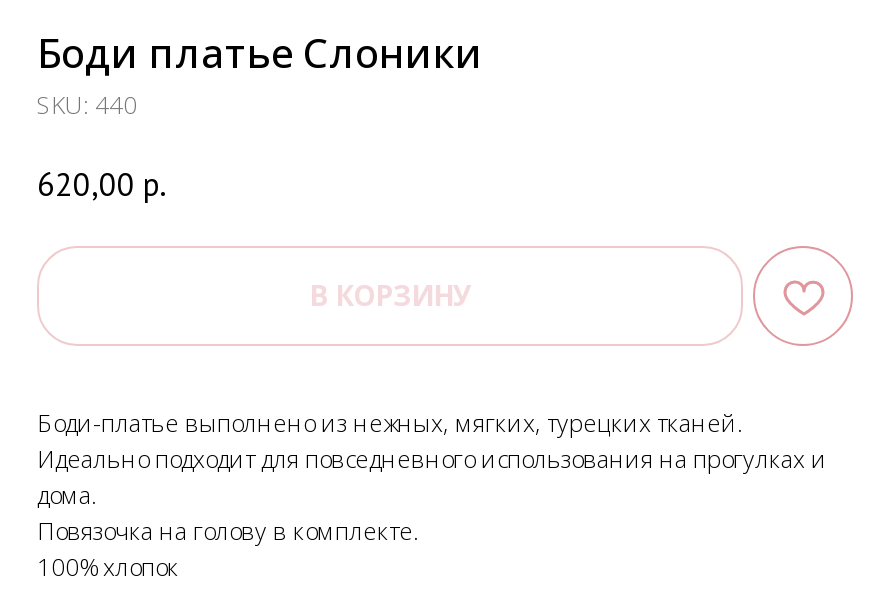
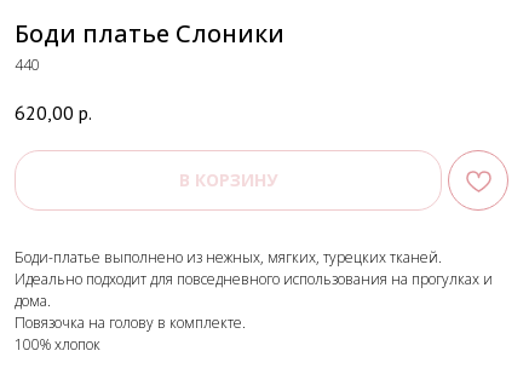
- SKU: 440
+ 440
